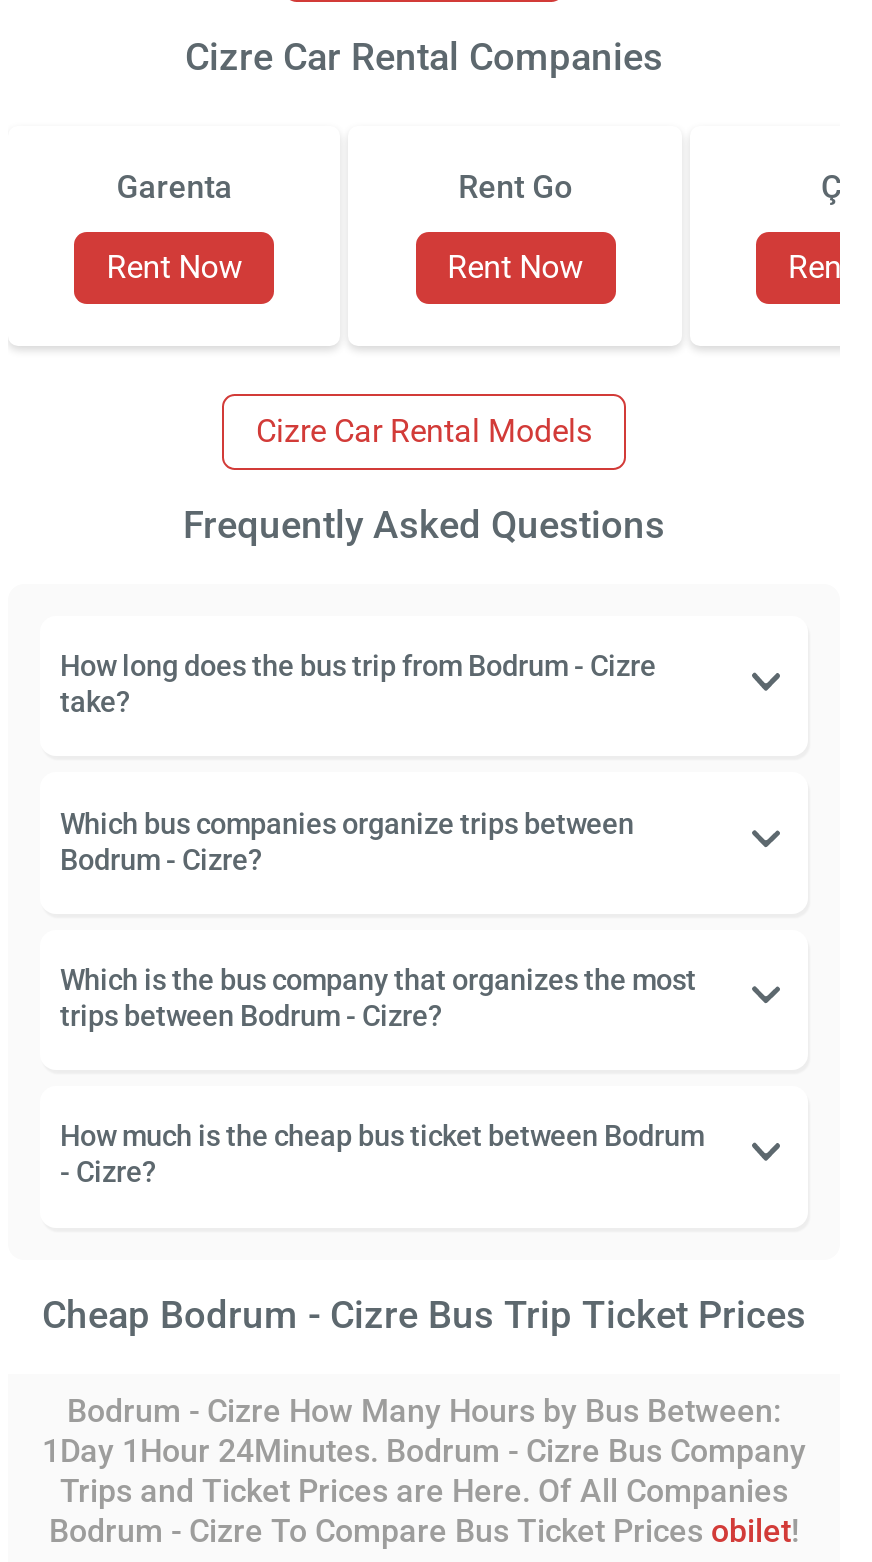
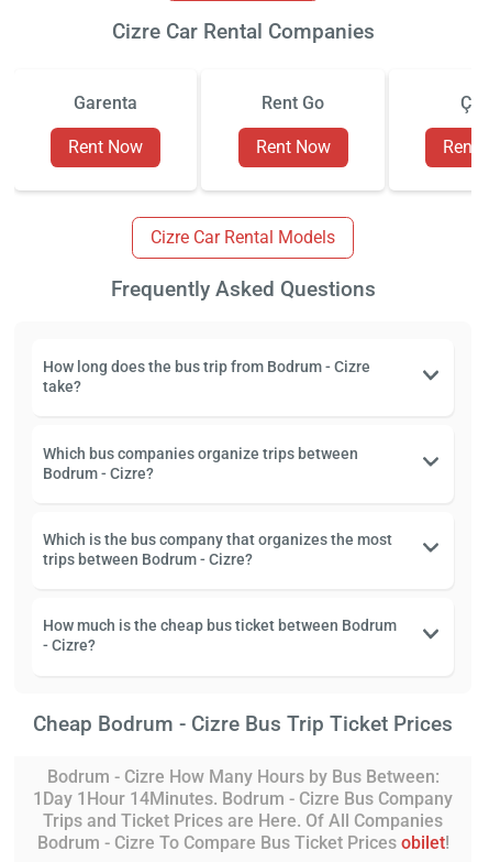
- 1Day 1Hour 24Minutes. Bodrum - Cizre Bus Company
+ 1Day 1Hour 14Minutes. Bodrum - Cizre Bus Company
